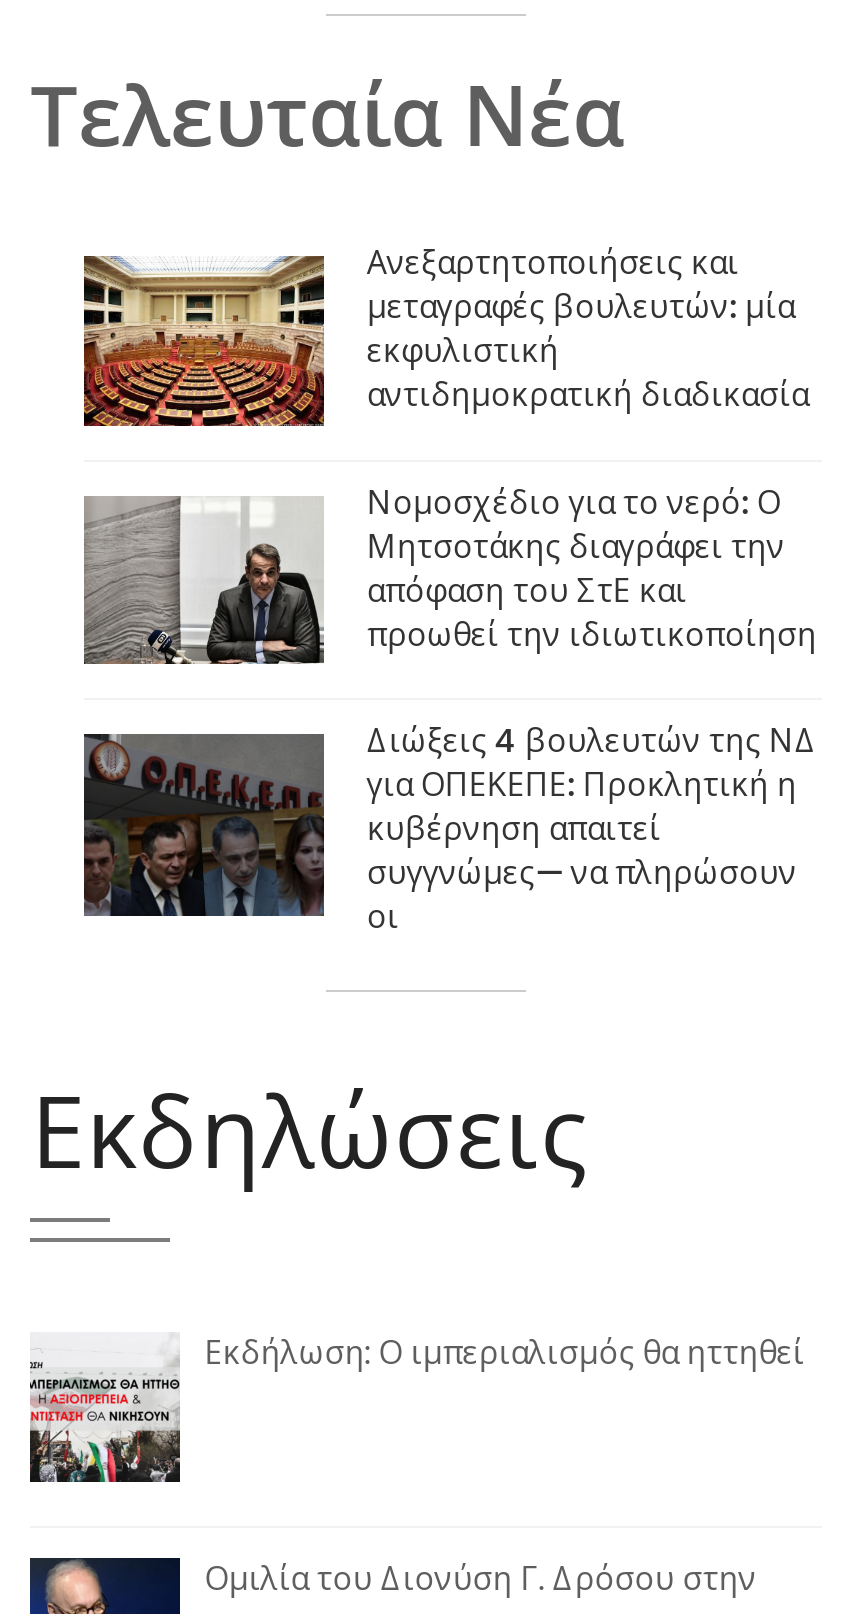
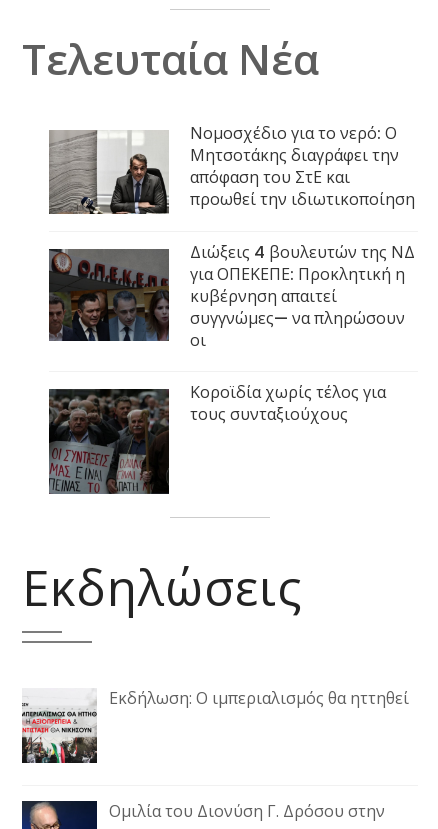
- [image]
- Ανεξαρτητοποιήσεις και
- μεταγραφές βουλευτών: μία
- εκφυλιστική
- αντιδημοκρατική διαδικασία

moved up: [image] | Νομοσχέδιο για το νερό: Ο | Μητσοτάκης διαγράφει την | ... | συγγνώμες— να πληρώσουν | οι

+ [image]
+ Κοροϊδία χωρίς τέλος για
+ τους συνταξιούχους
